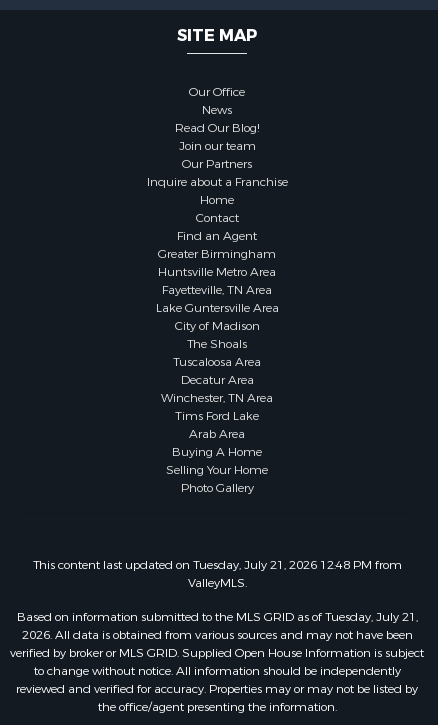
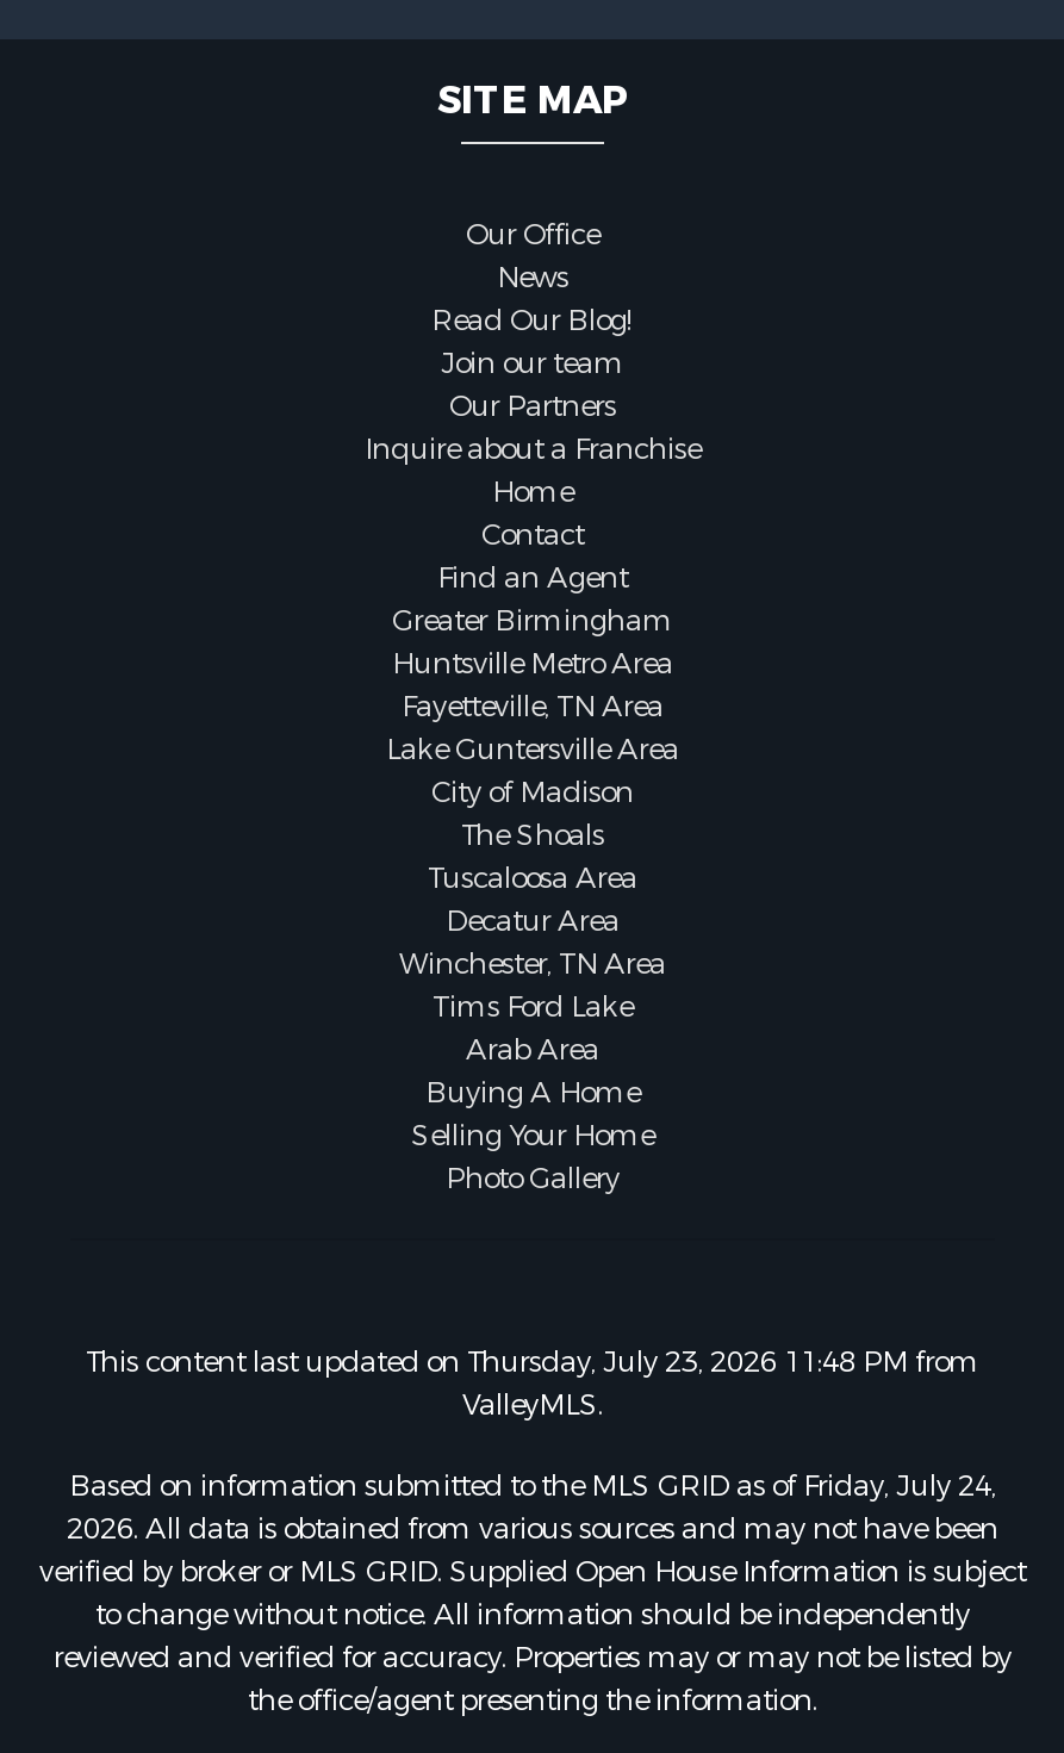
- This content last updated on Tuesday, July 21, 2026 12:48 PM from
+ This content last updated on Thursday, July 23, 2026 11:48 PM from

- Based on information submitted to the MLS GRID as of Tuesday, July 21,
+ Based on information submitted to the MLS GRID as of Friday, July 24,
